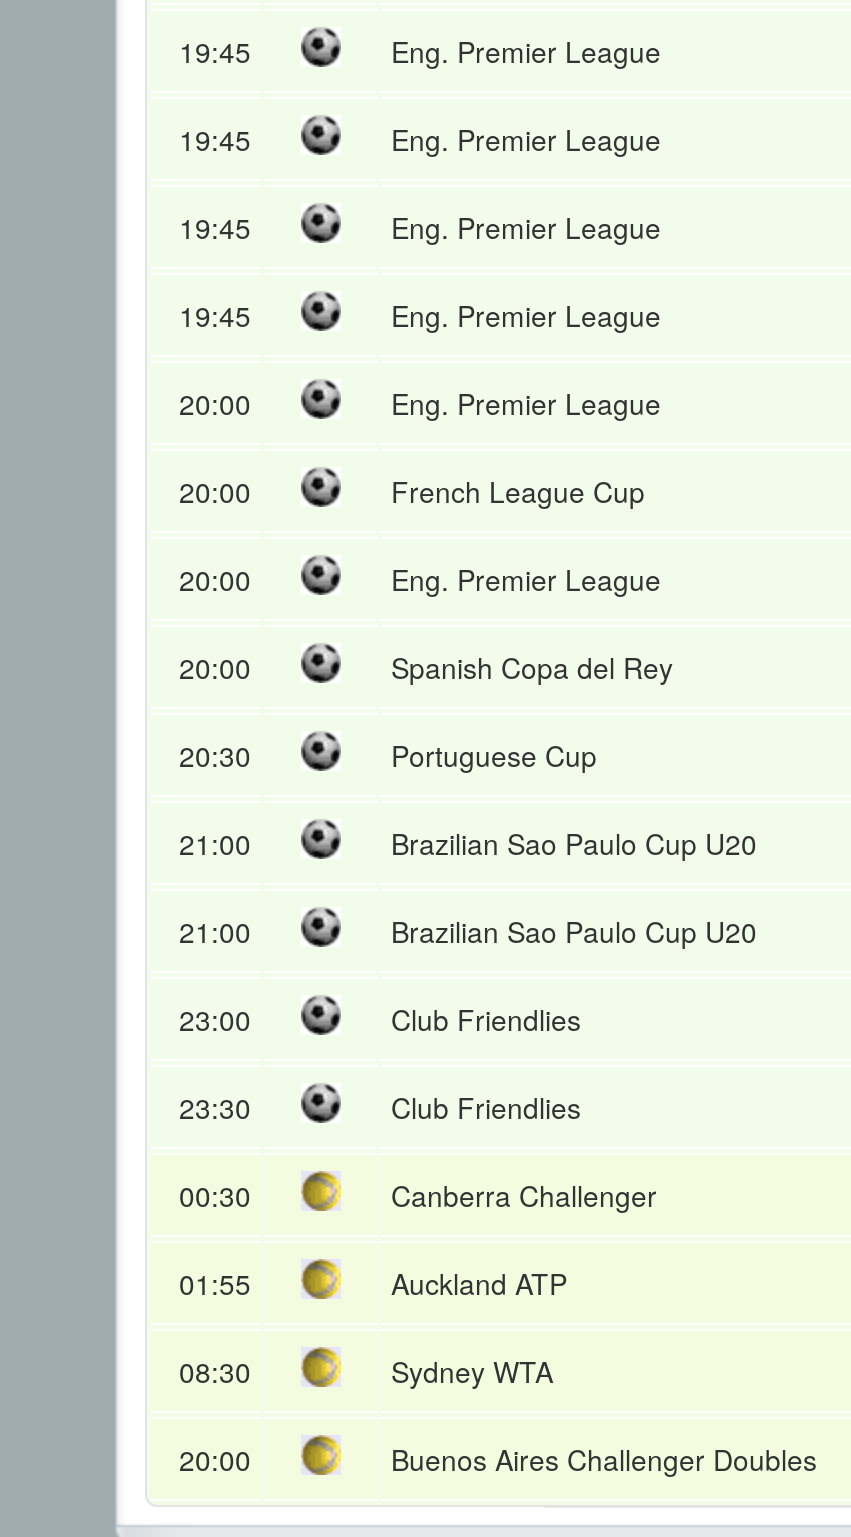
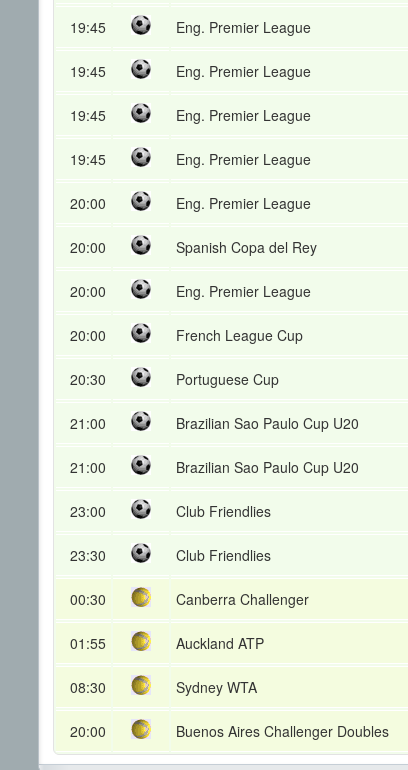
moved down: French League Cup

moved up: Spanish Copa del Rey
